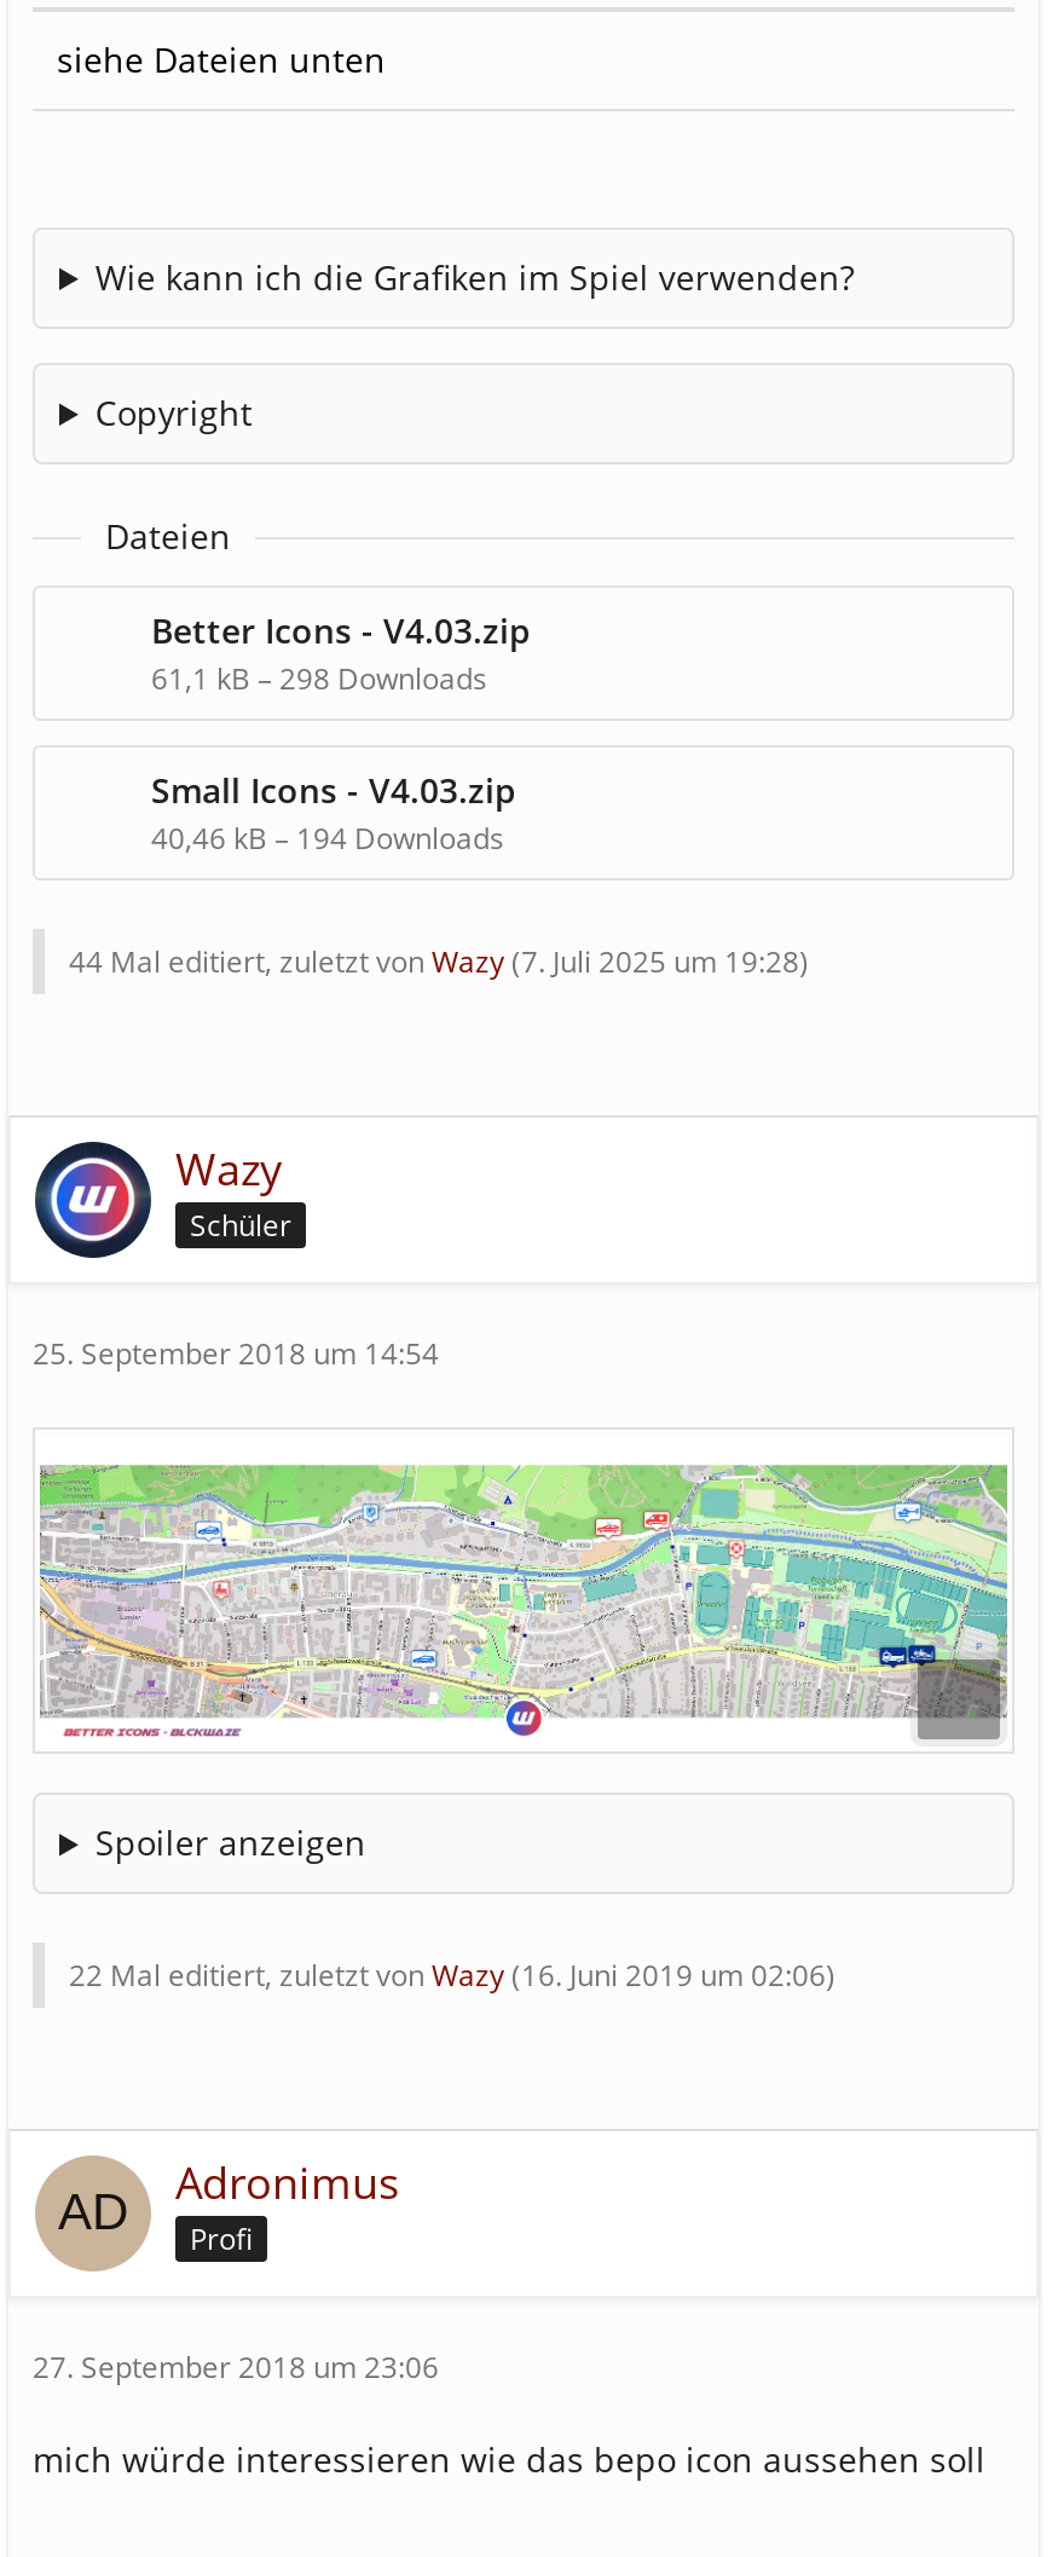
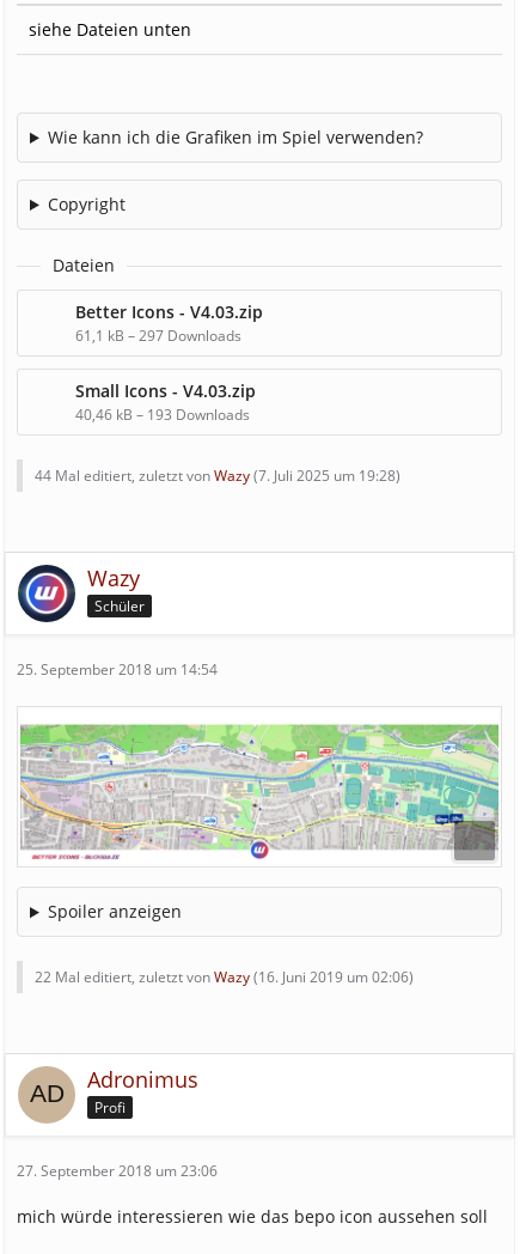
- 61,1 kB – 298 Downloads
+ 61,1 kB – 297 Downloads

- 40,46 kB – 194 Downloads
+ 40,46 kB – 193 Downloads
